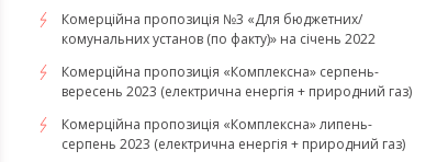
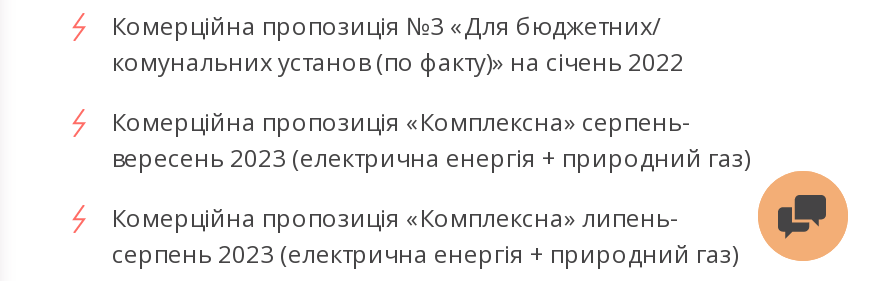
+ [image]
